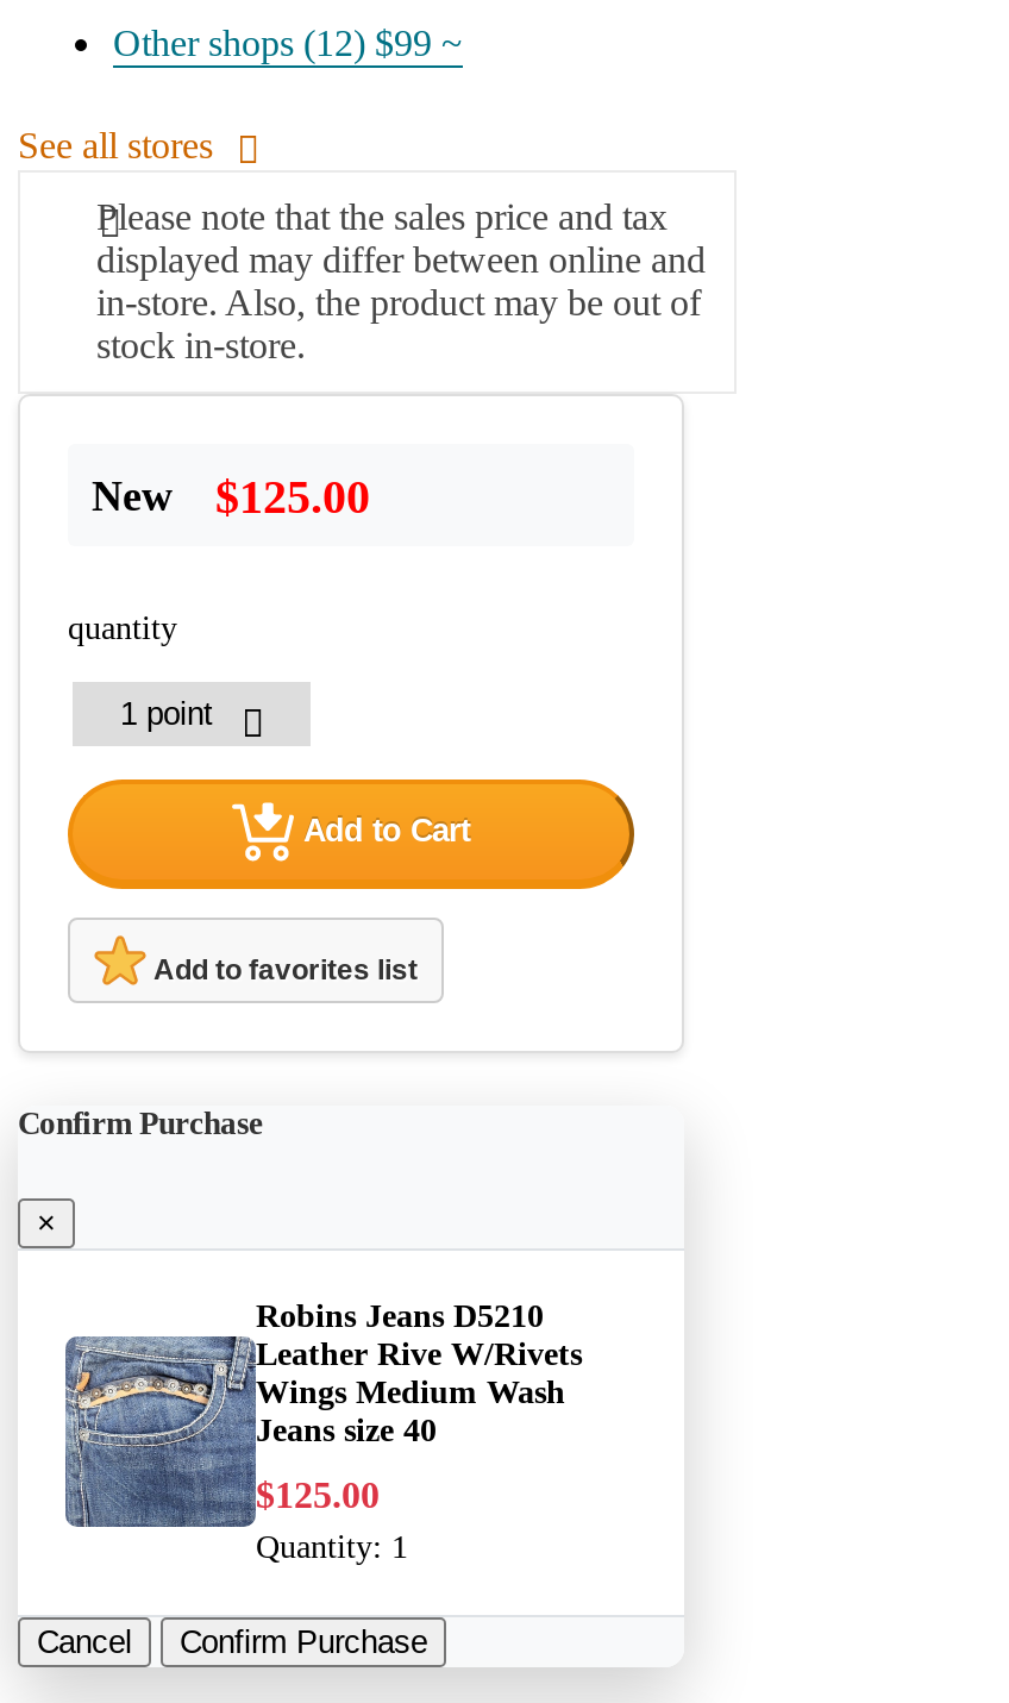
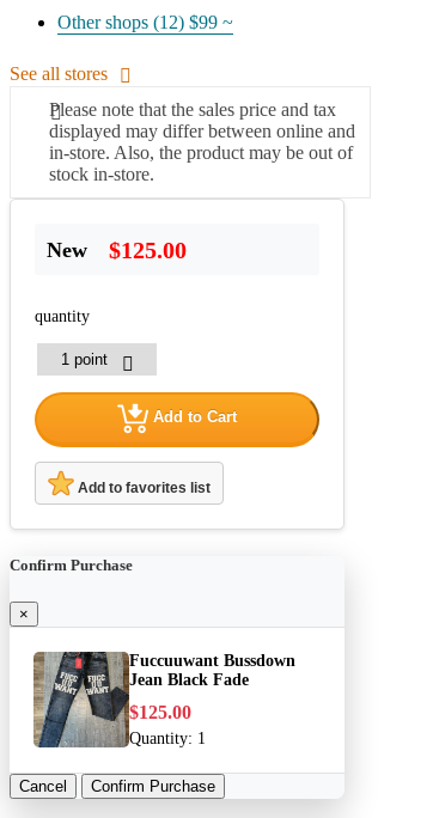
- [image]
- Robins Jeans D5210
- Leather Rive W/Rivets
- Wings Medium Wash
- Jeans size 40
+ [image]
+ Fuccuuwant Bussdown
+ Jean Black Fade
